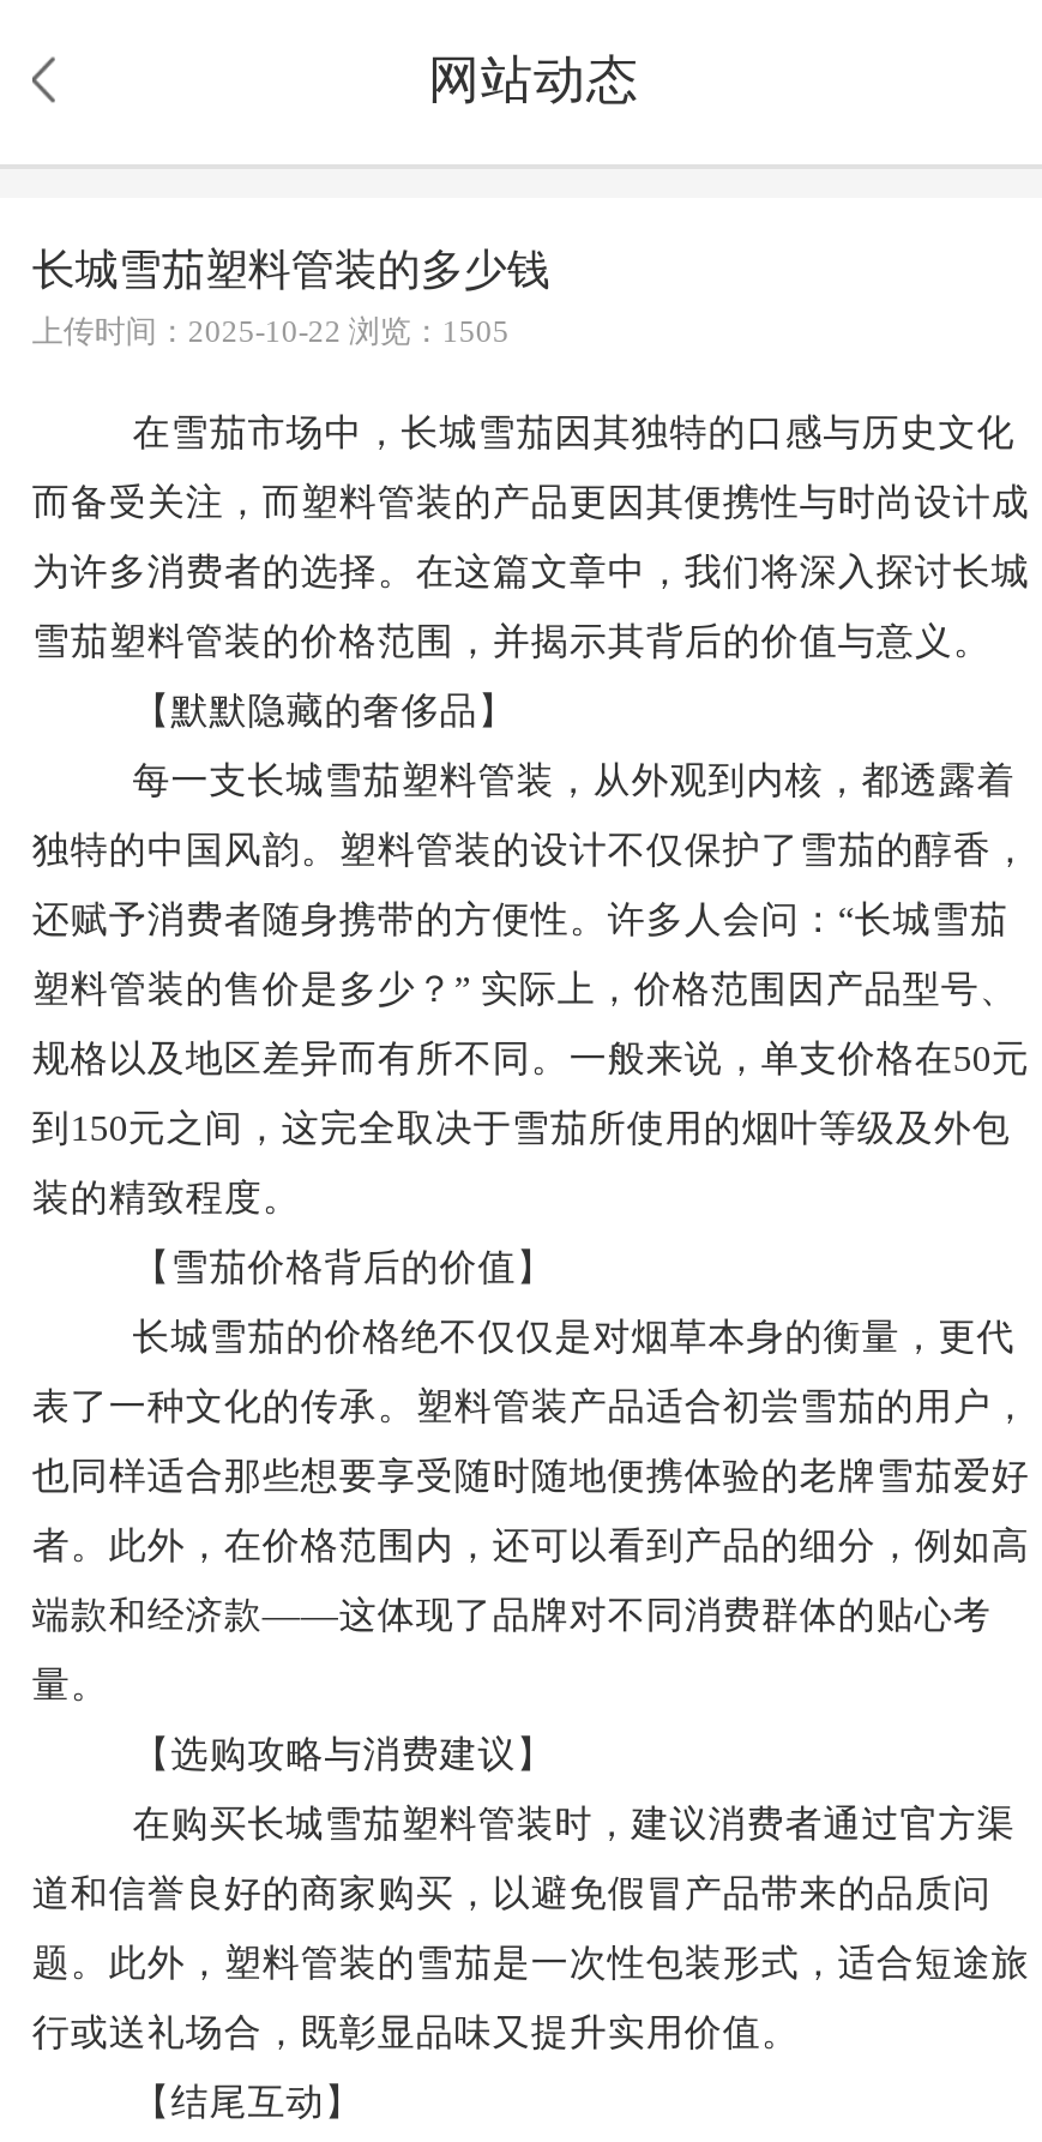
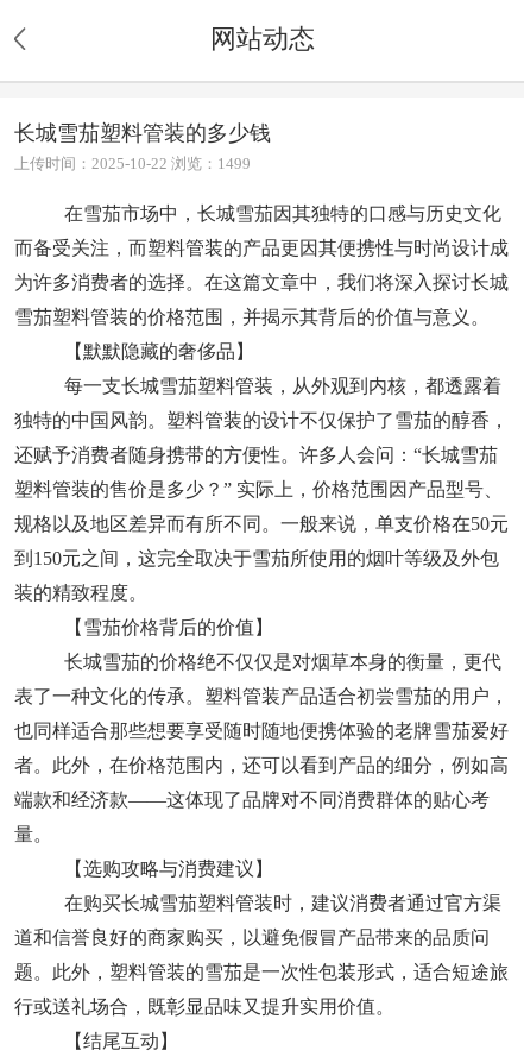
- 上传时间：2025-10-22 浏览：1505
+ 上传时间：2025-10-22 浏览：1499
